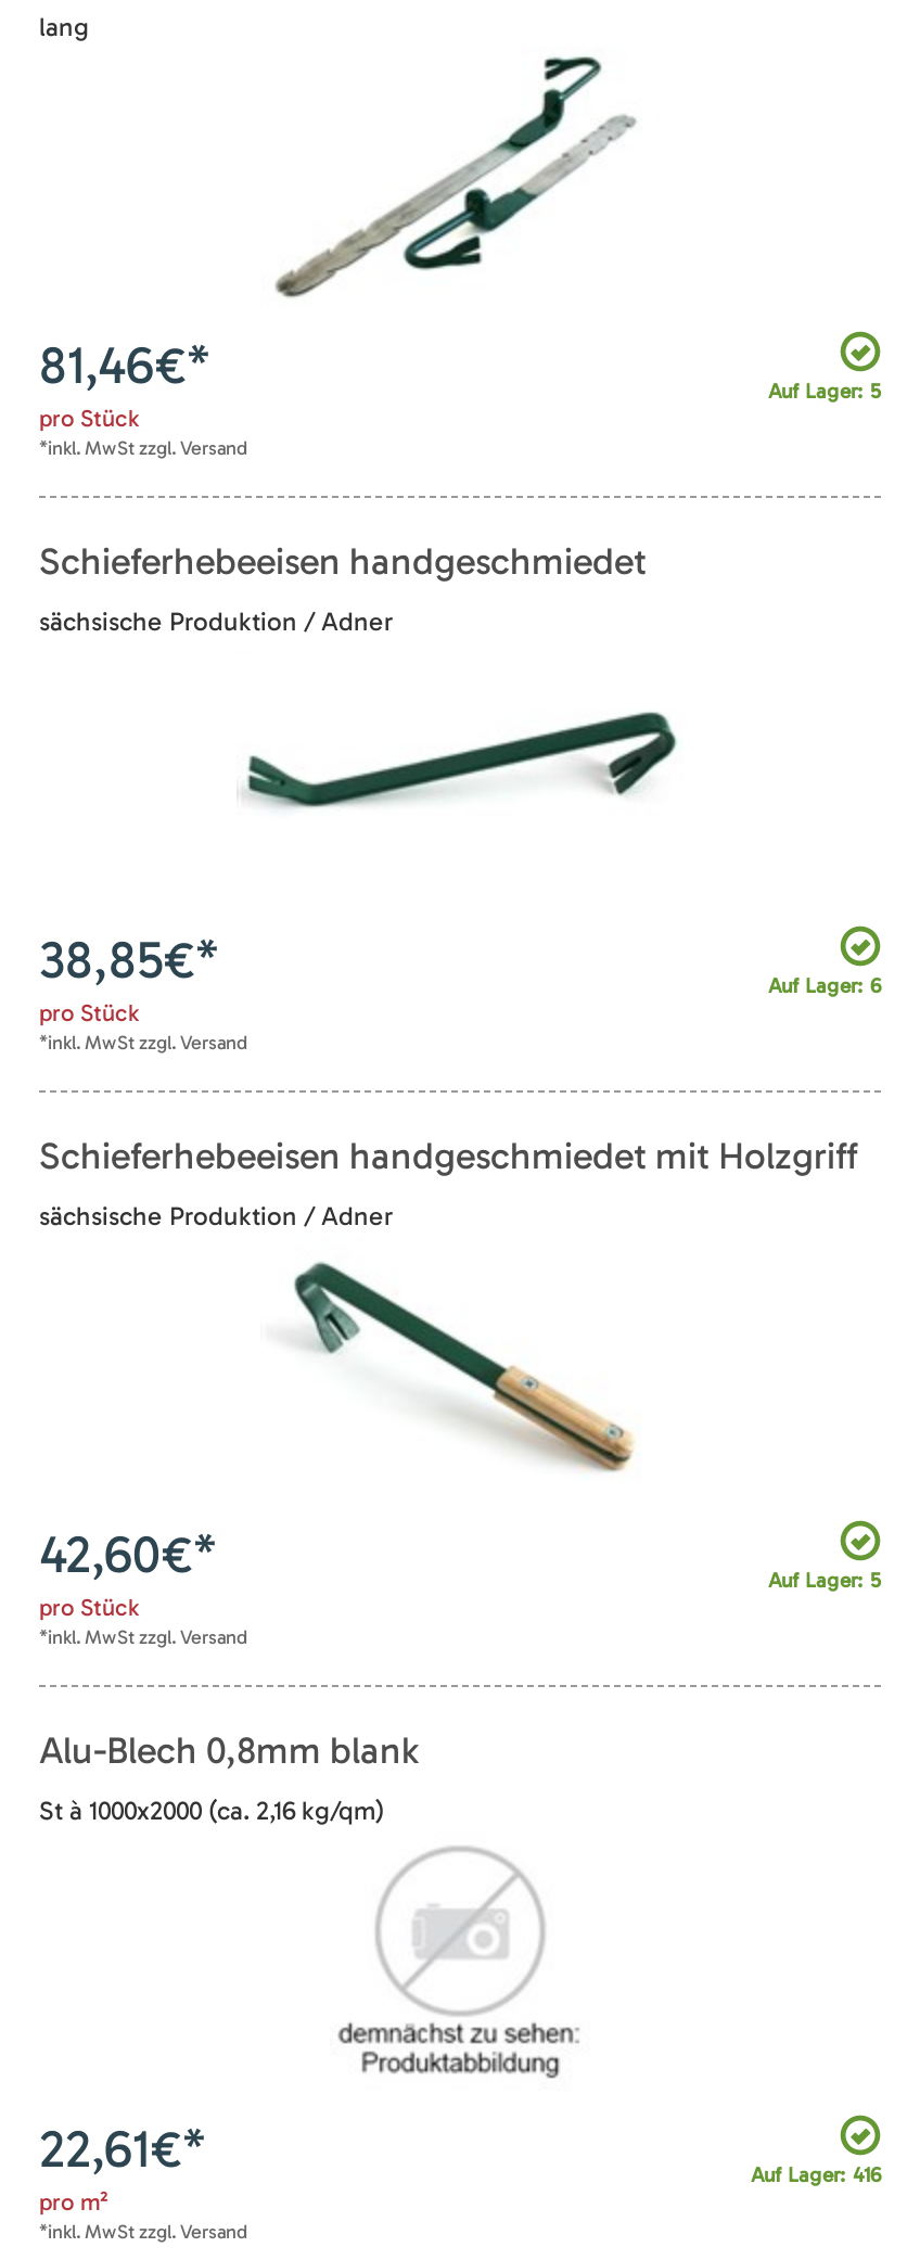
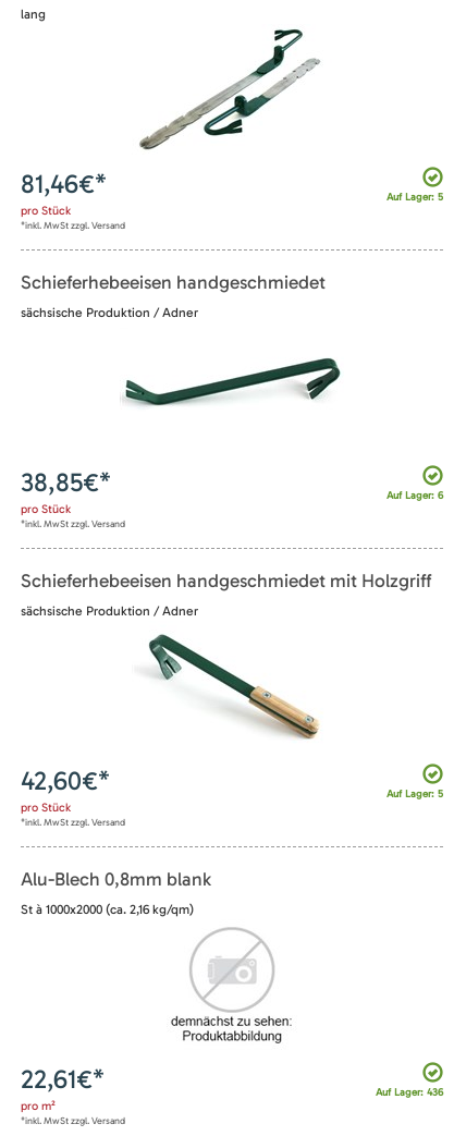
- Auf Lager: 416
+ Auf Lager: 436
